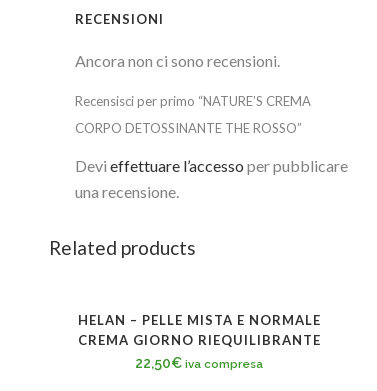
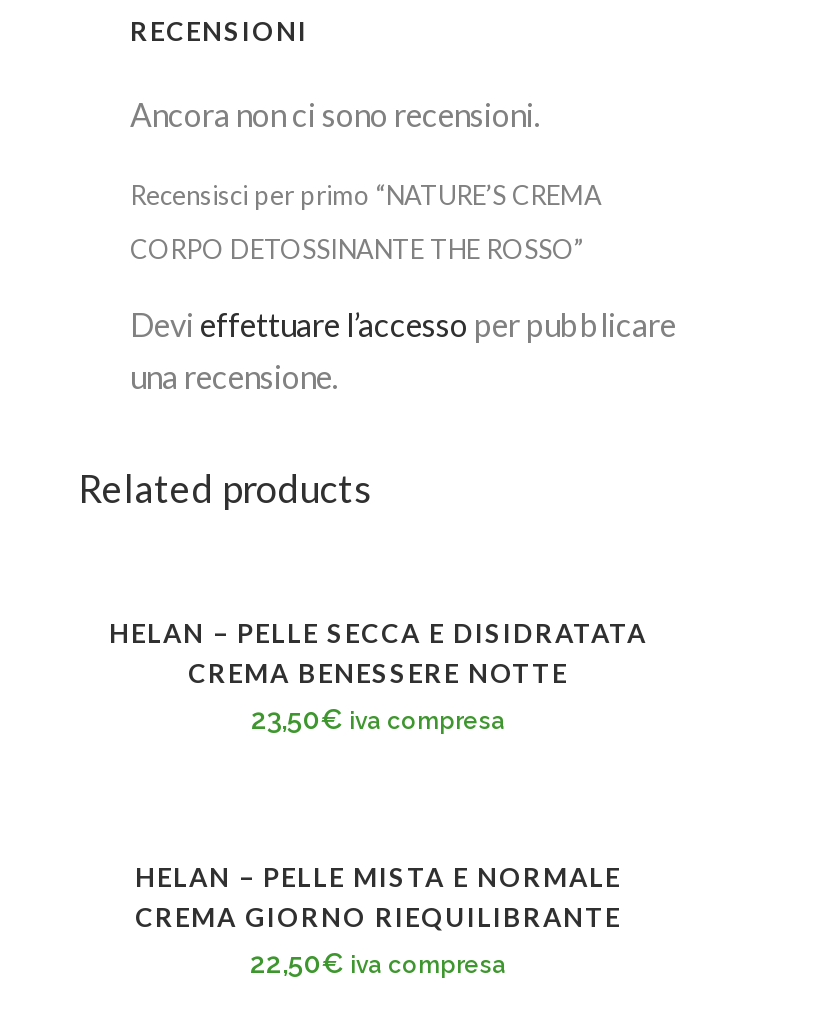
+ HELAN – PELLE SECCA E DISIDRATATA
+ CREMA BENESSERE NOTTE
+ 23,50€ iva compresa
